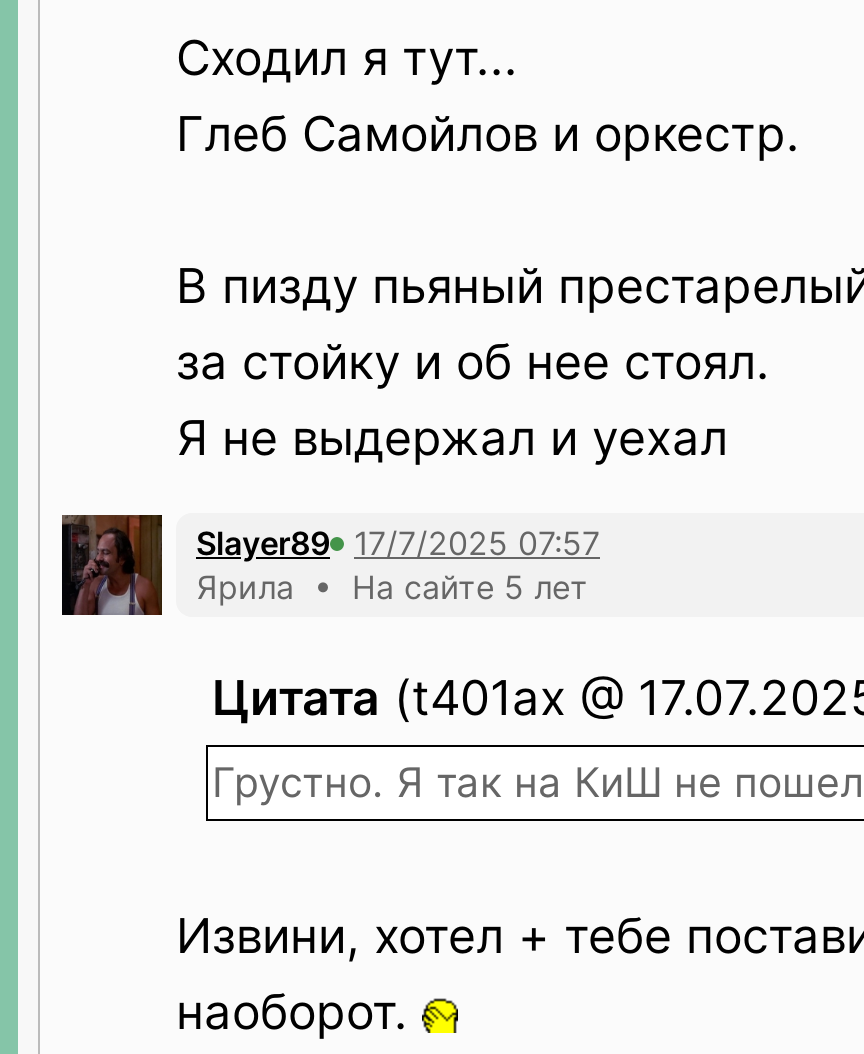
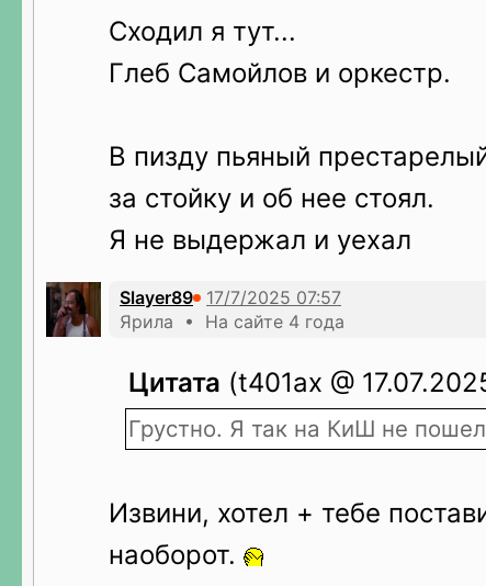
- Ярила • На сайте 5 лет
+ Ярила • На сайте 4 года
